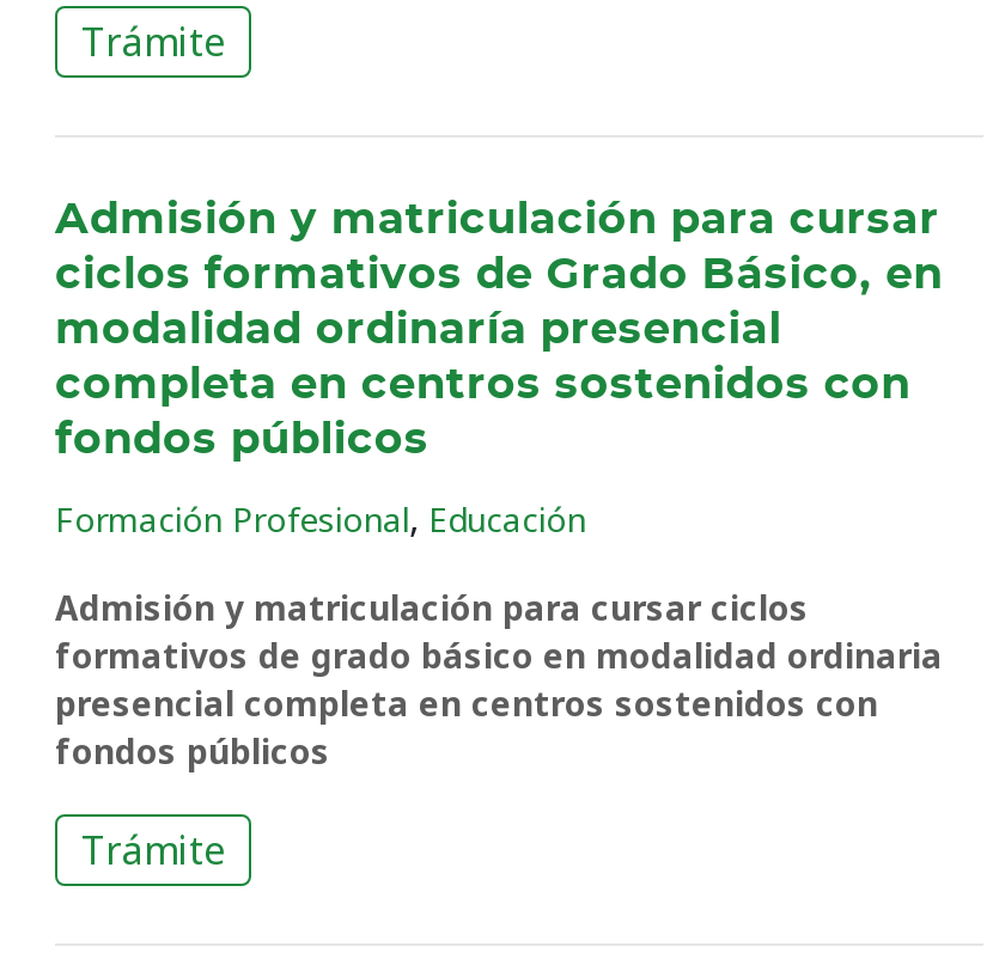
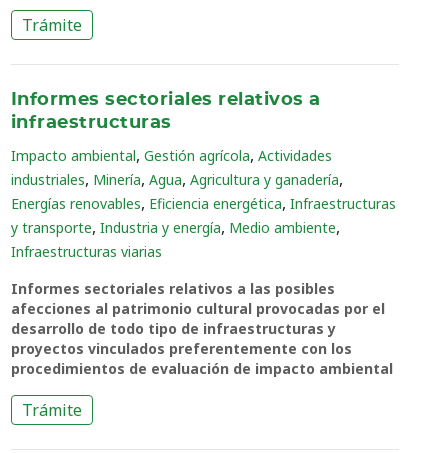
- Admisión y matriculación para cursar
- ciclos formativos de Grado Básico, en
- modalidad ordinaría presencial
- completa en centros sostenidos con
- fondos públicos
+ Informes sectoriales relativos a
+ infraestructuras

- Formación Profesional, Educación
+ Impacto ambiental, Gestión agrícola, Actividades
+ industriales, Minería, Agua, Agricultura y ganadería,
+ Energías renovables, Eficiencia energética, Infraestructuras
+ y transporte, Industria y energía, Medio ambiente,
+ Infraestructuras viarias

- Admisión y matriculación para cursar ciclos
- formativos de grado básico en modalidad ordinaria
- presencial completa en centros sostenidos con
- fondos públicos
+ Informes sectoriales relativos a las posibles
+ afecciones al patrimonio cultural provocadas por el
+ desarrollo de todo tipo de infraestructuras y
+ proyectos vinculados preferentemente con los
+ procedimientos de evaluación de impacto ambiental
